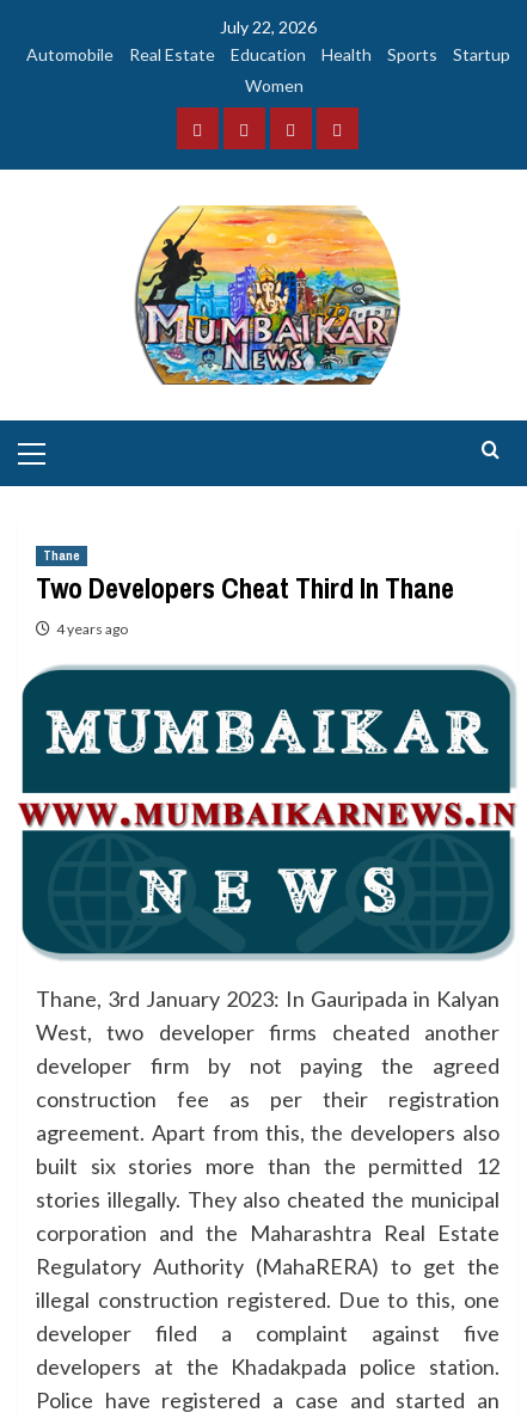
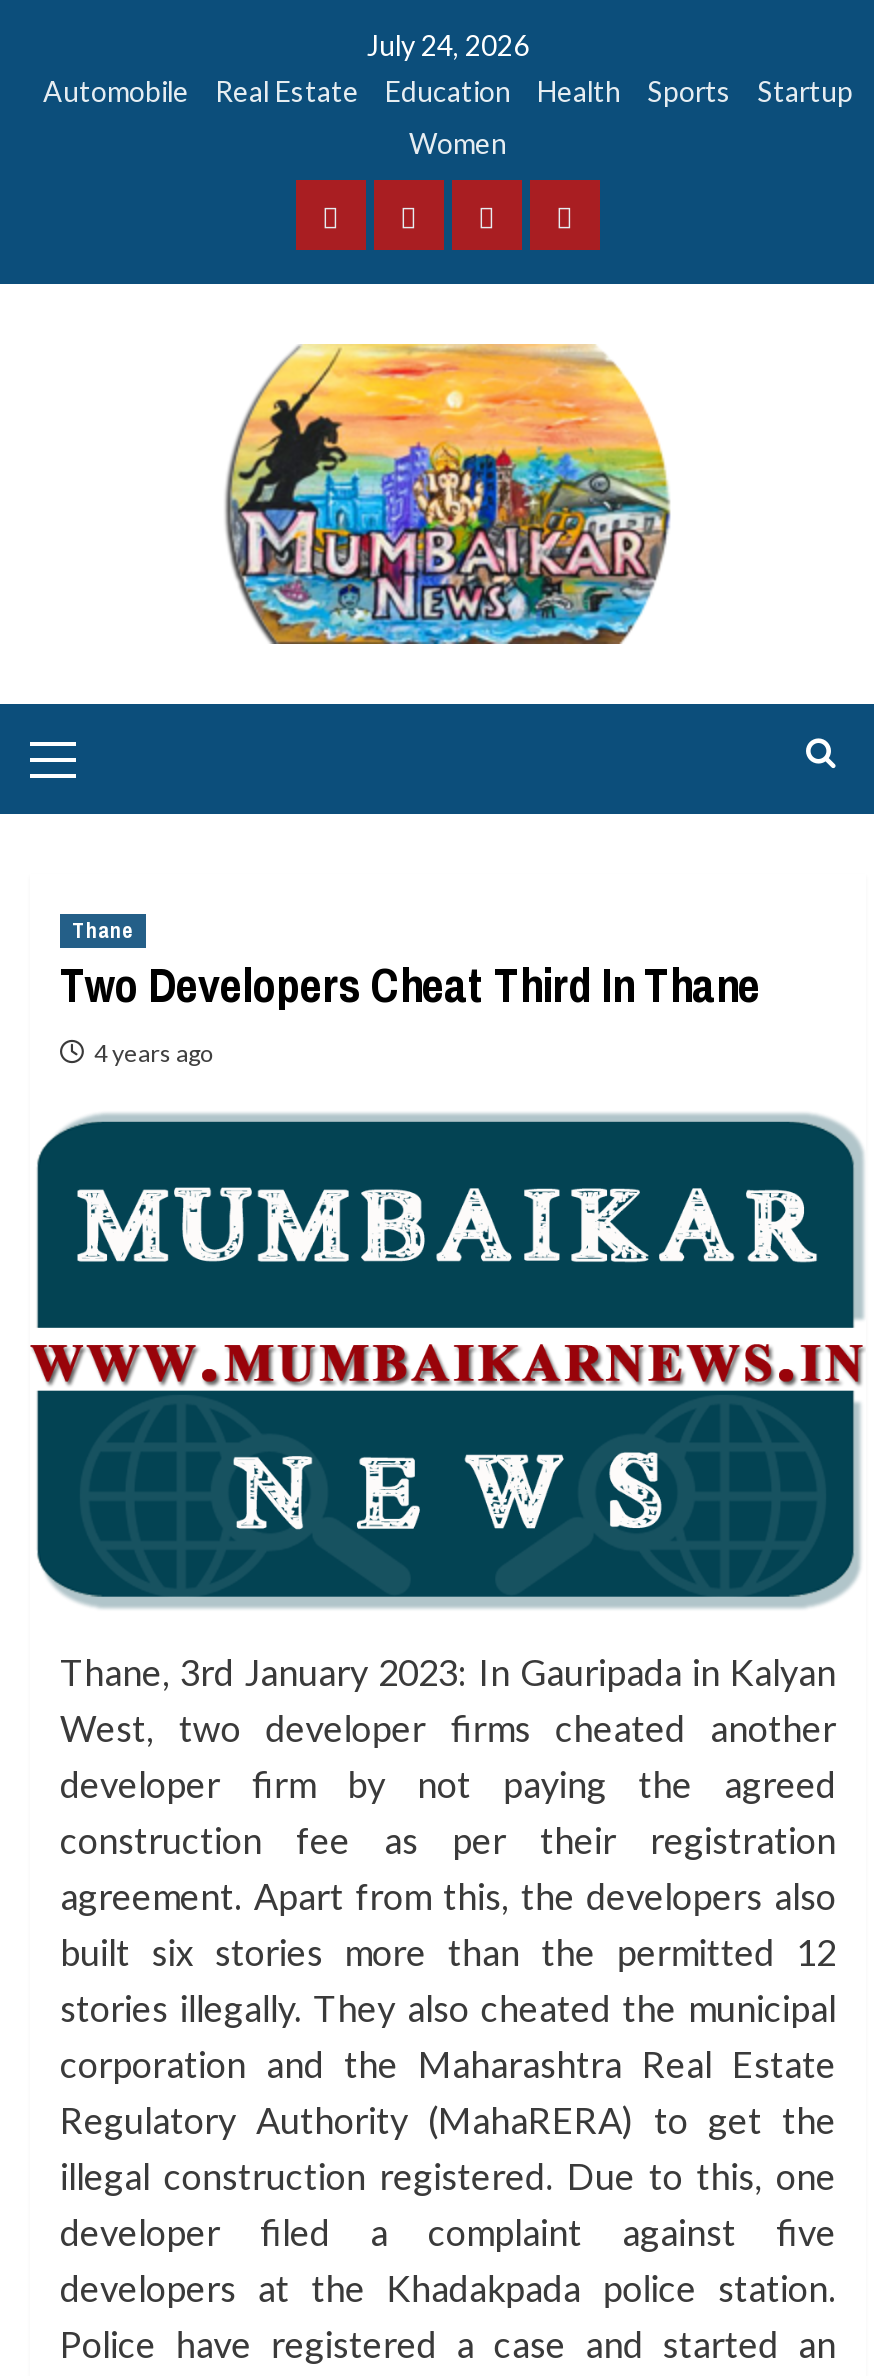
- July 22, 2026
+ July 24, 2026
